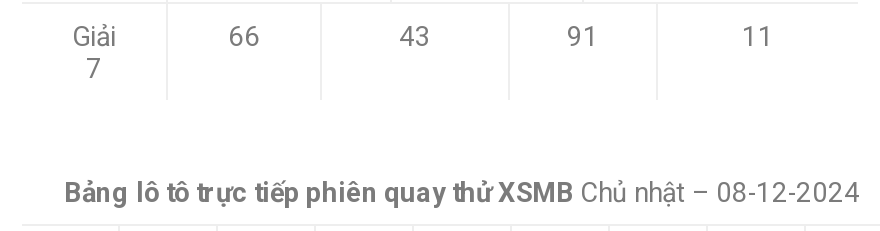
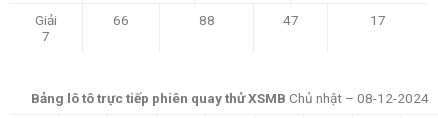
- 43
+ 88

- 91
+ 47

- 11
+ 17
